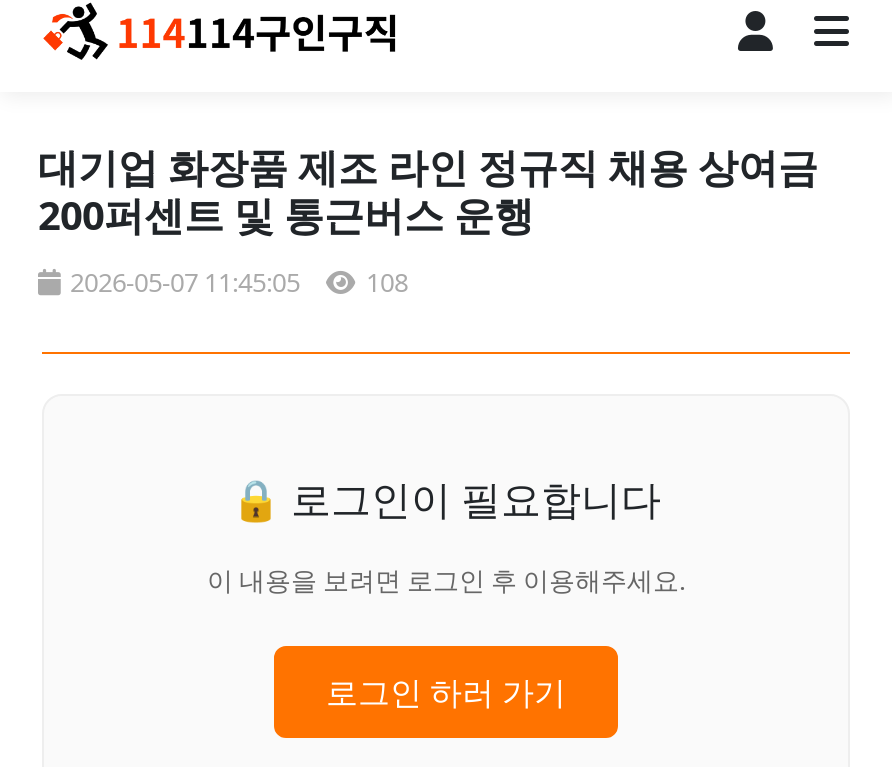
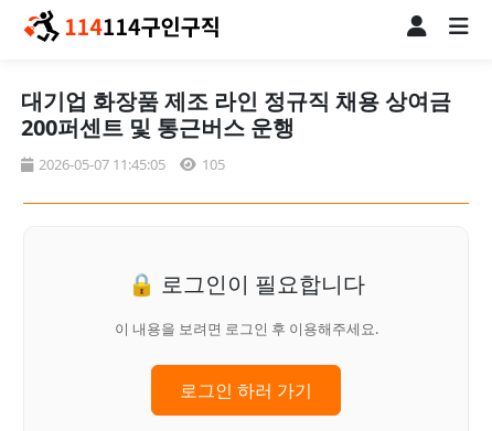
- 2026-05-07 11:45:05 108
+ 2026-05-07 11:45:05 105
